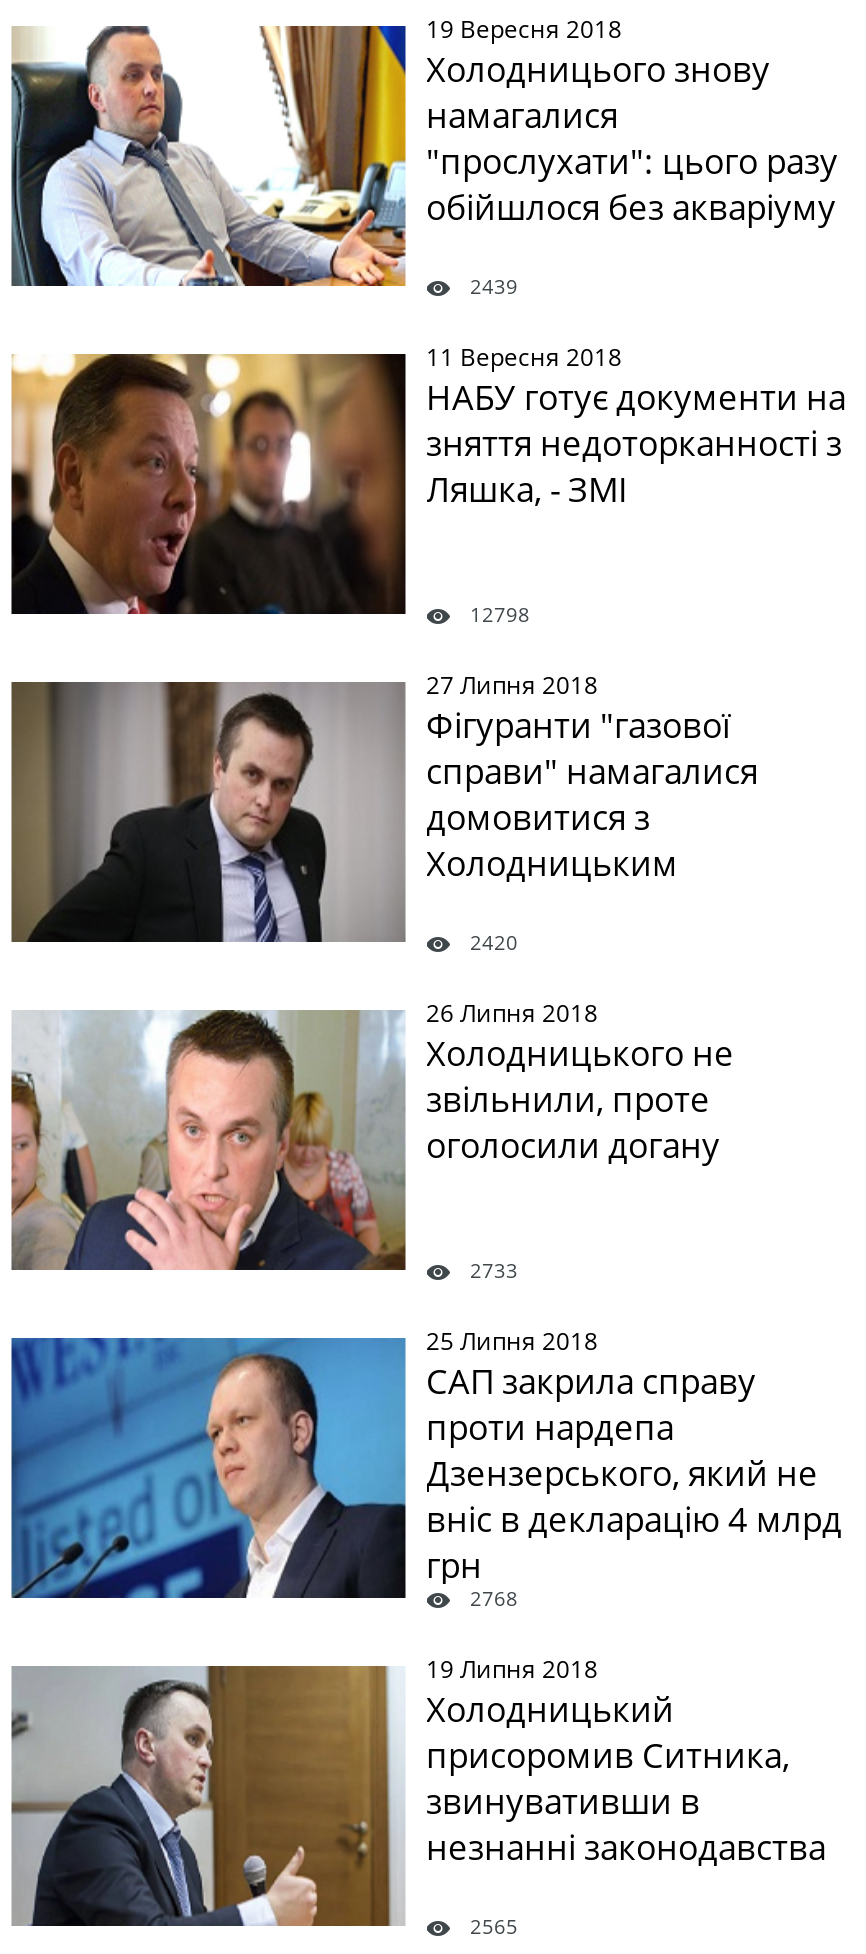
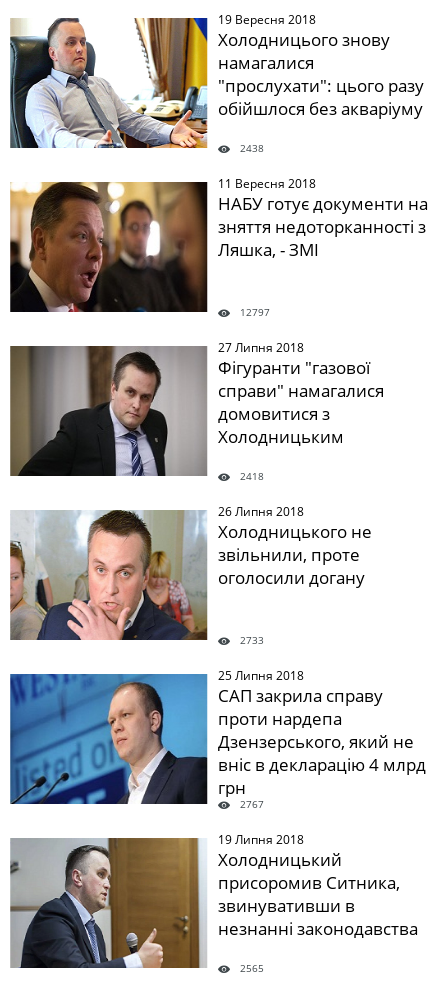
- 2439
+ 2438

- 12798
+ 12797

- 2420
+ 2418

- 2768
+ 2767
